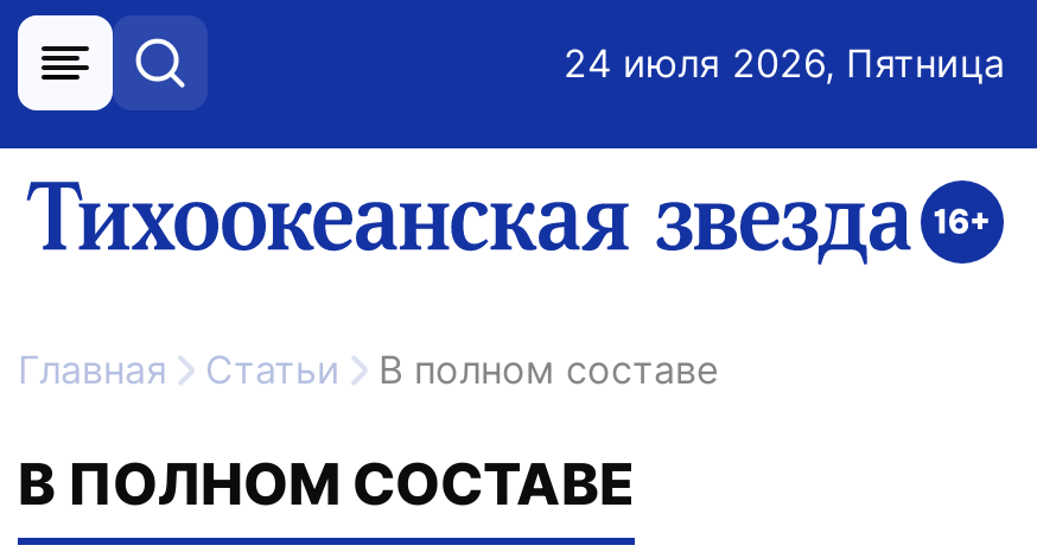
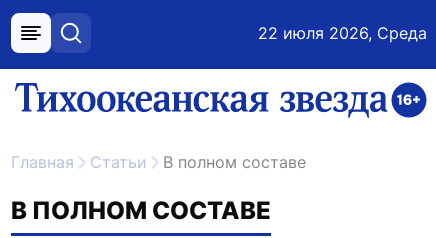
- 24 июля 2026, Пятница
+ 22 июля 2026, Среда
